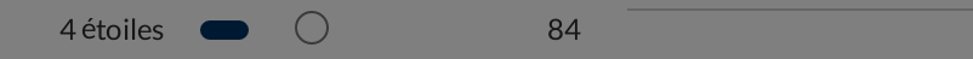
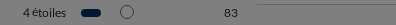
- 84
+ 83
